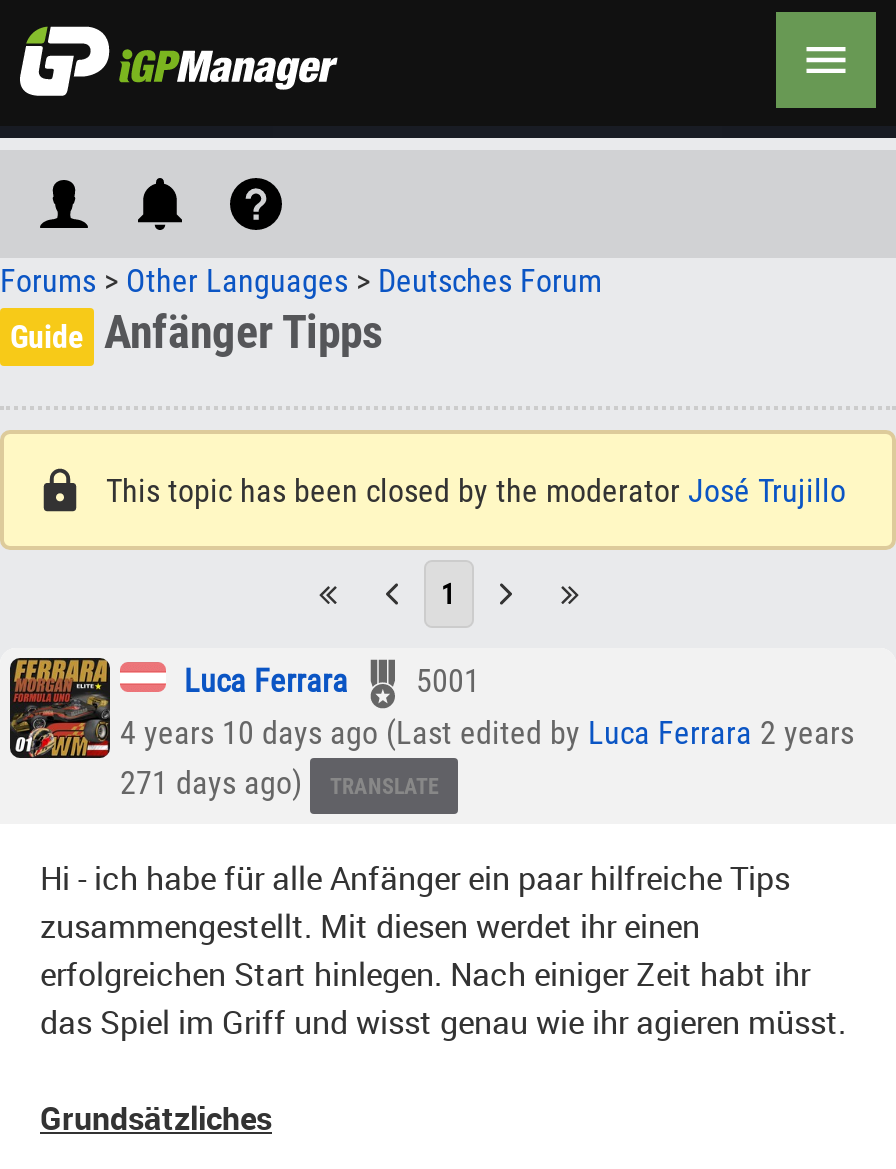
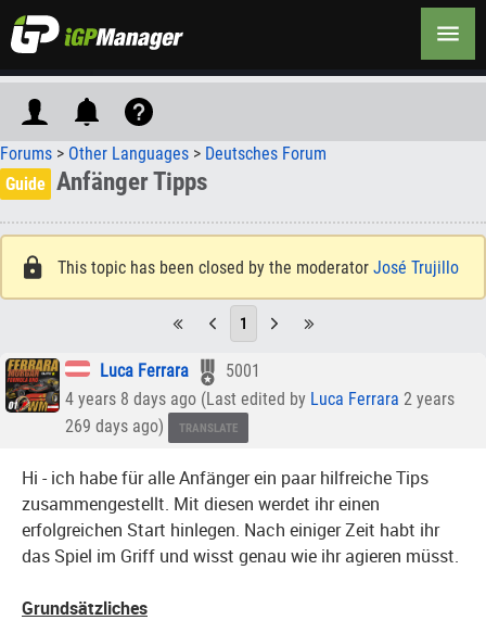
- 4 years 10 days ago (Last edited by Luca Ferrara 2 years
+ 4 years 8 days ago (Last edited by Luca Ferrara 2 years

- 271 days ago)
+ 269 days ago)
